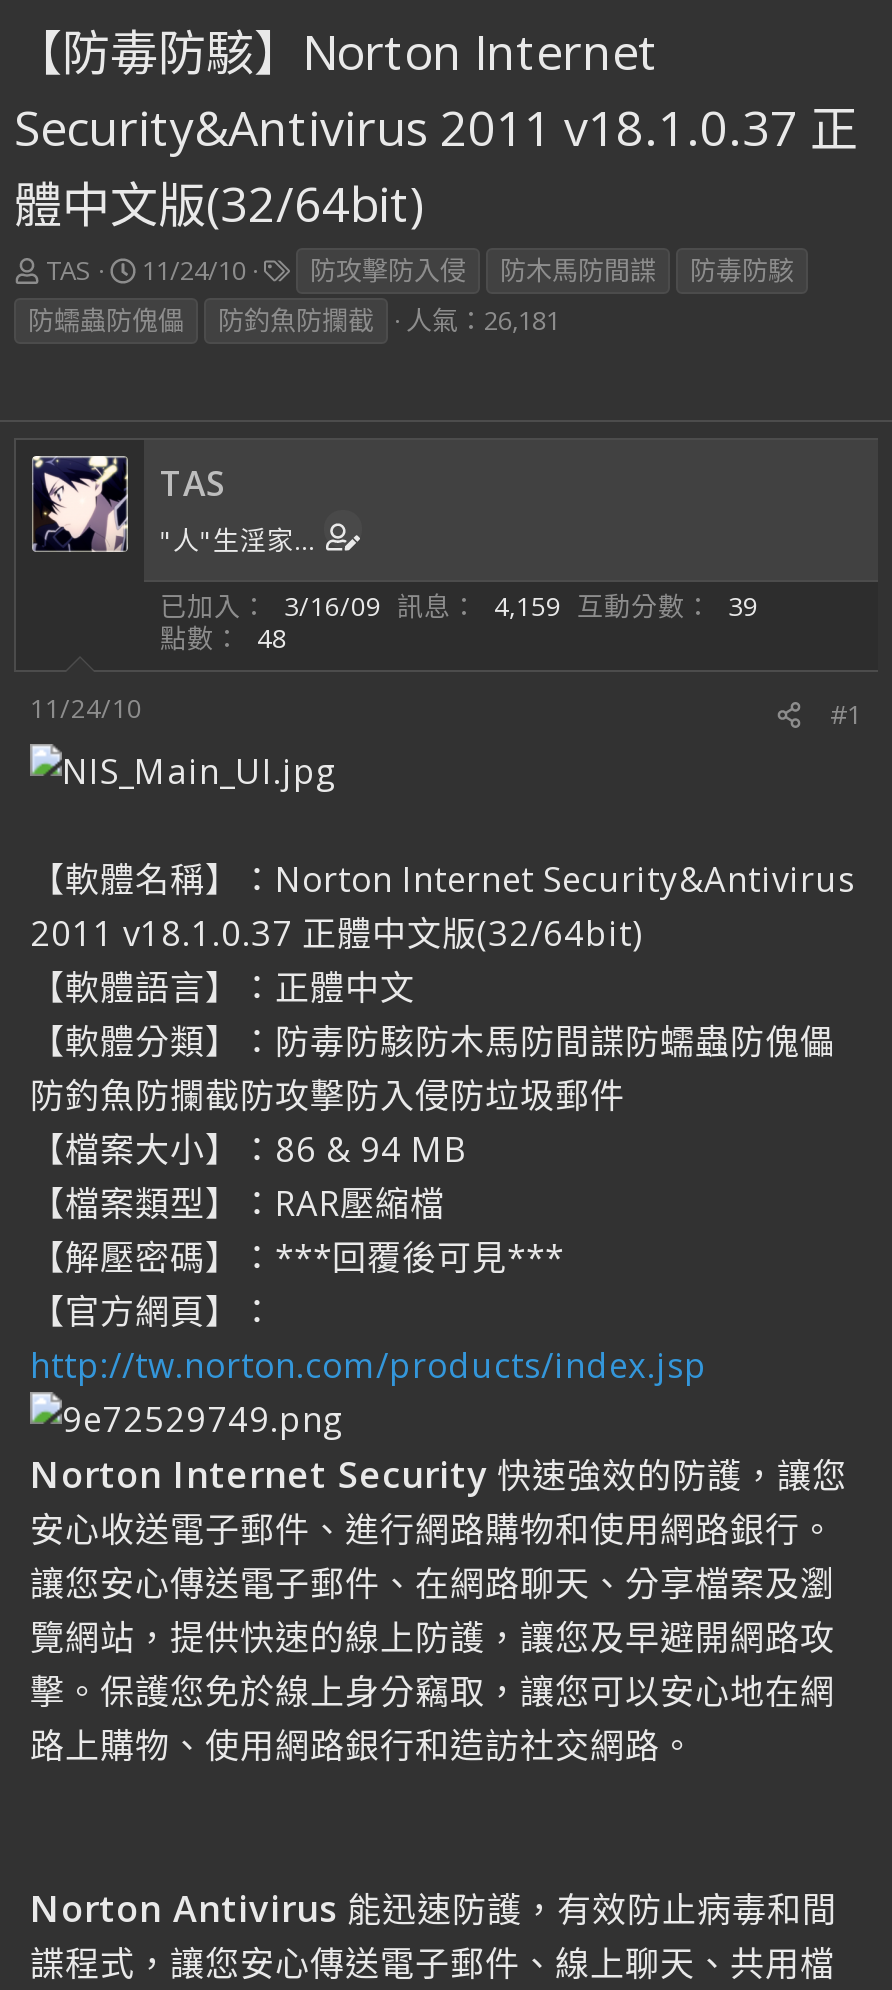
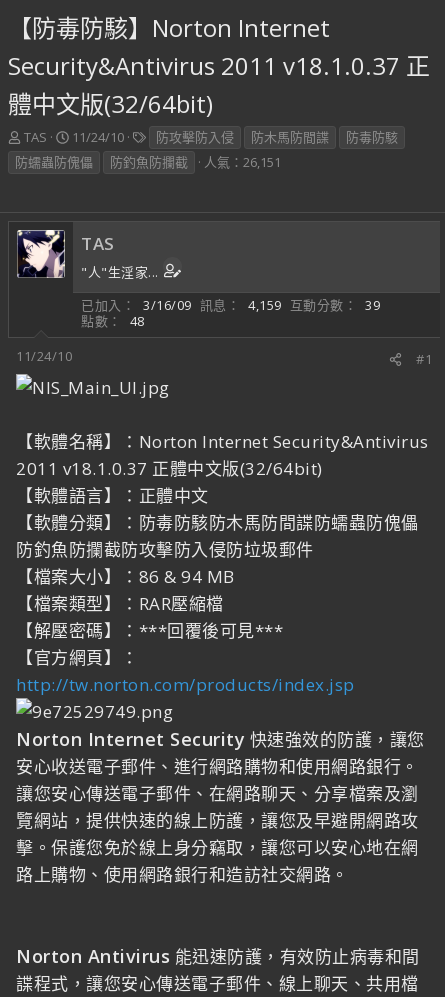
- 人氣：26,181
+ 人氣：26,151
